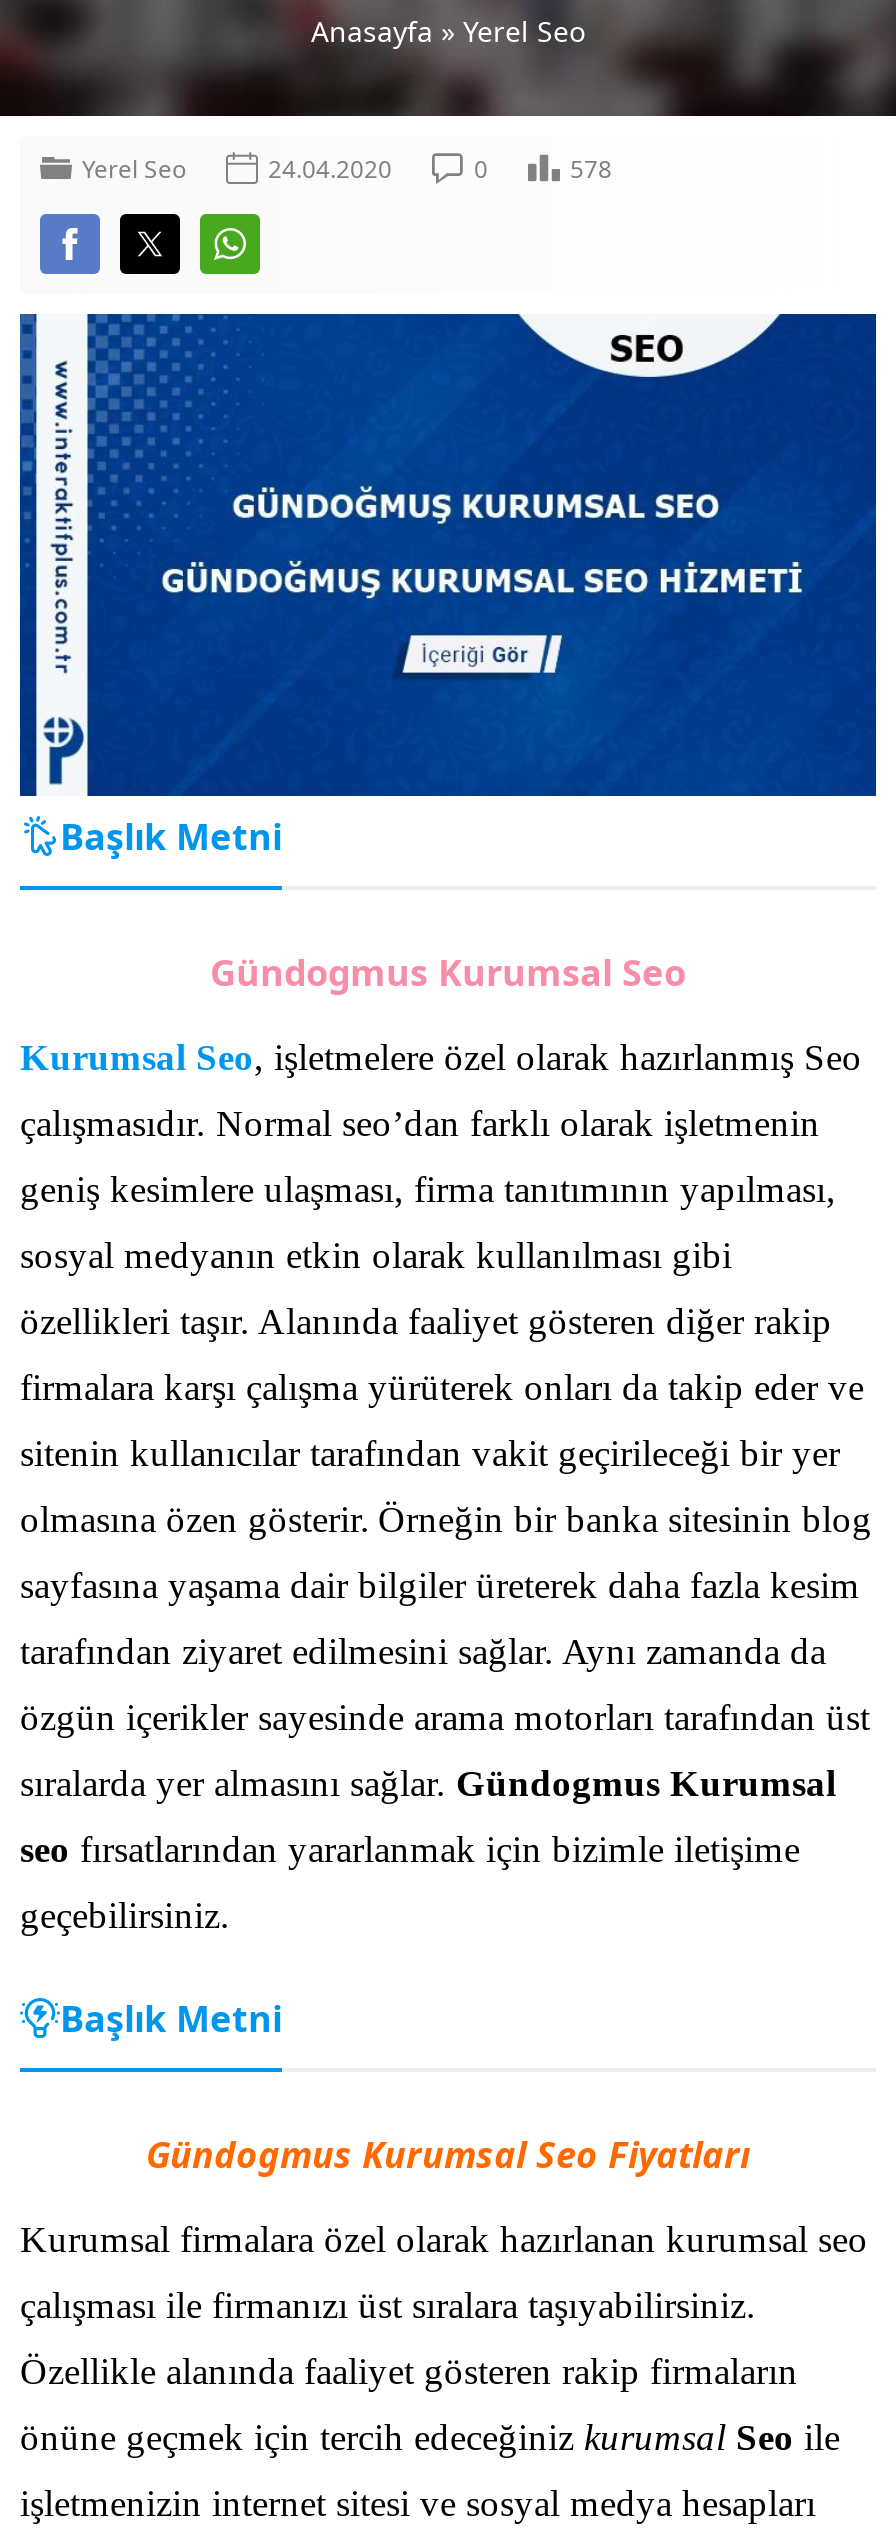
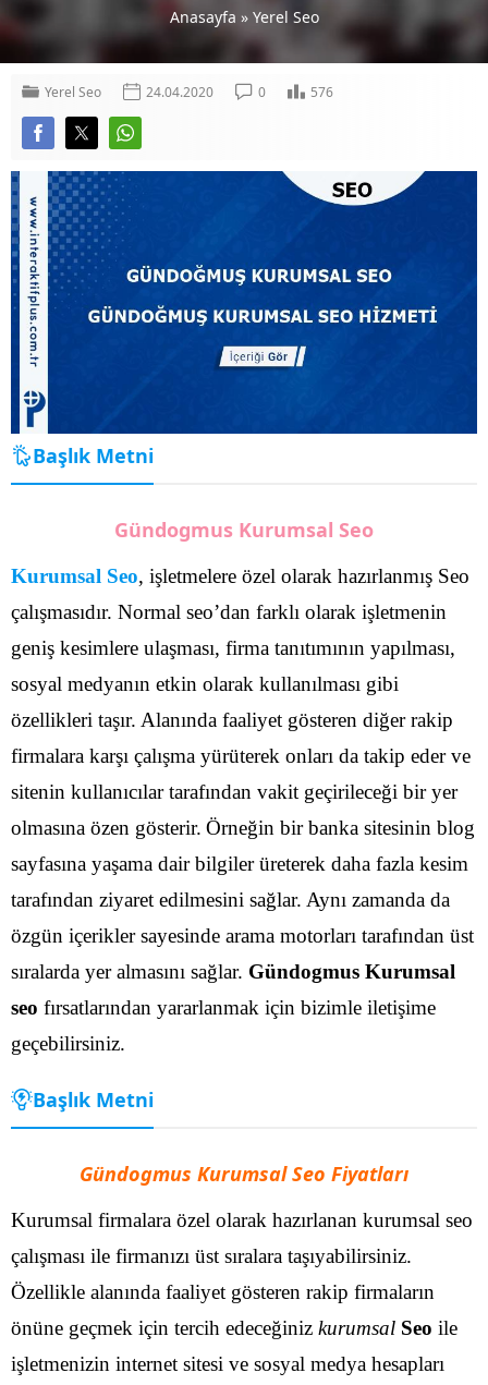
- 578
+ 576
